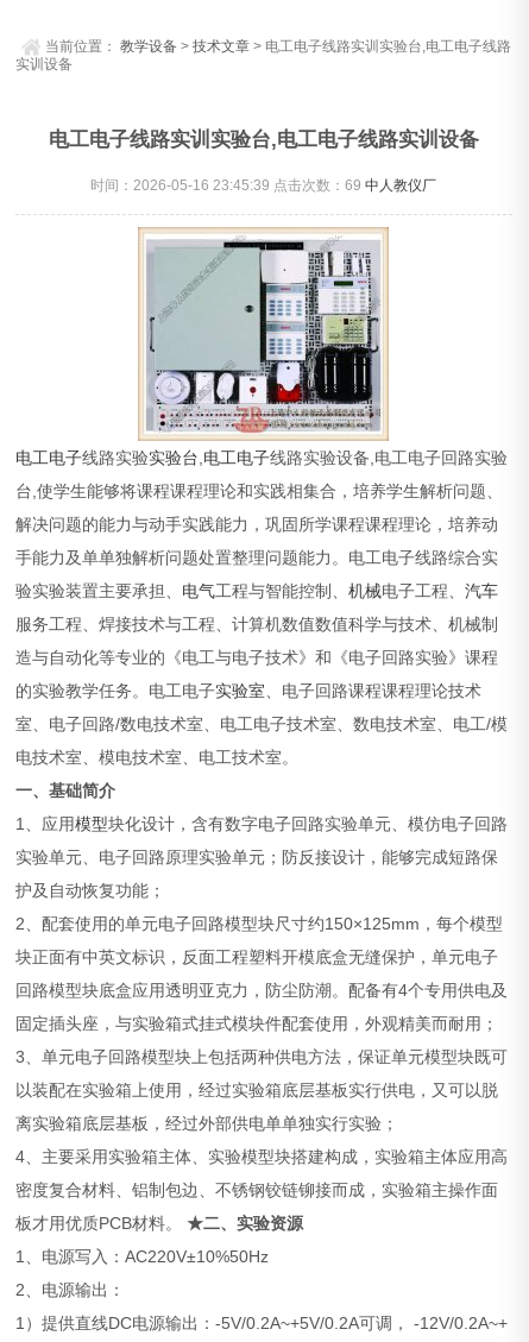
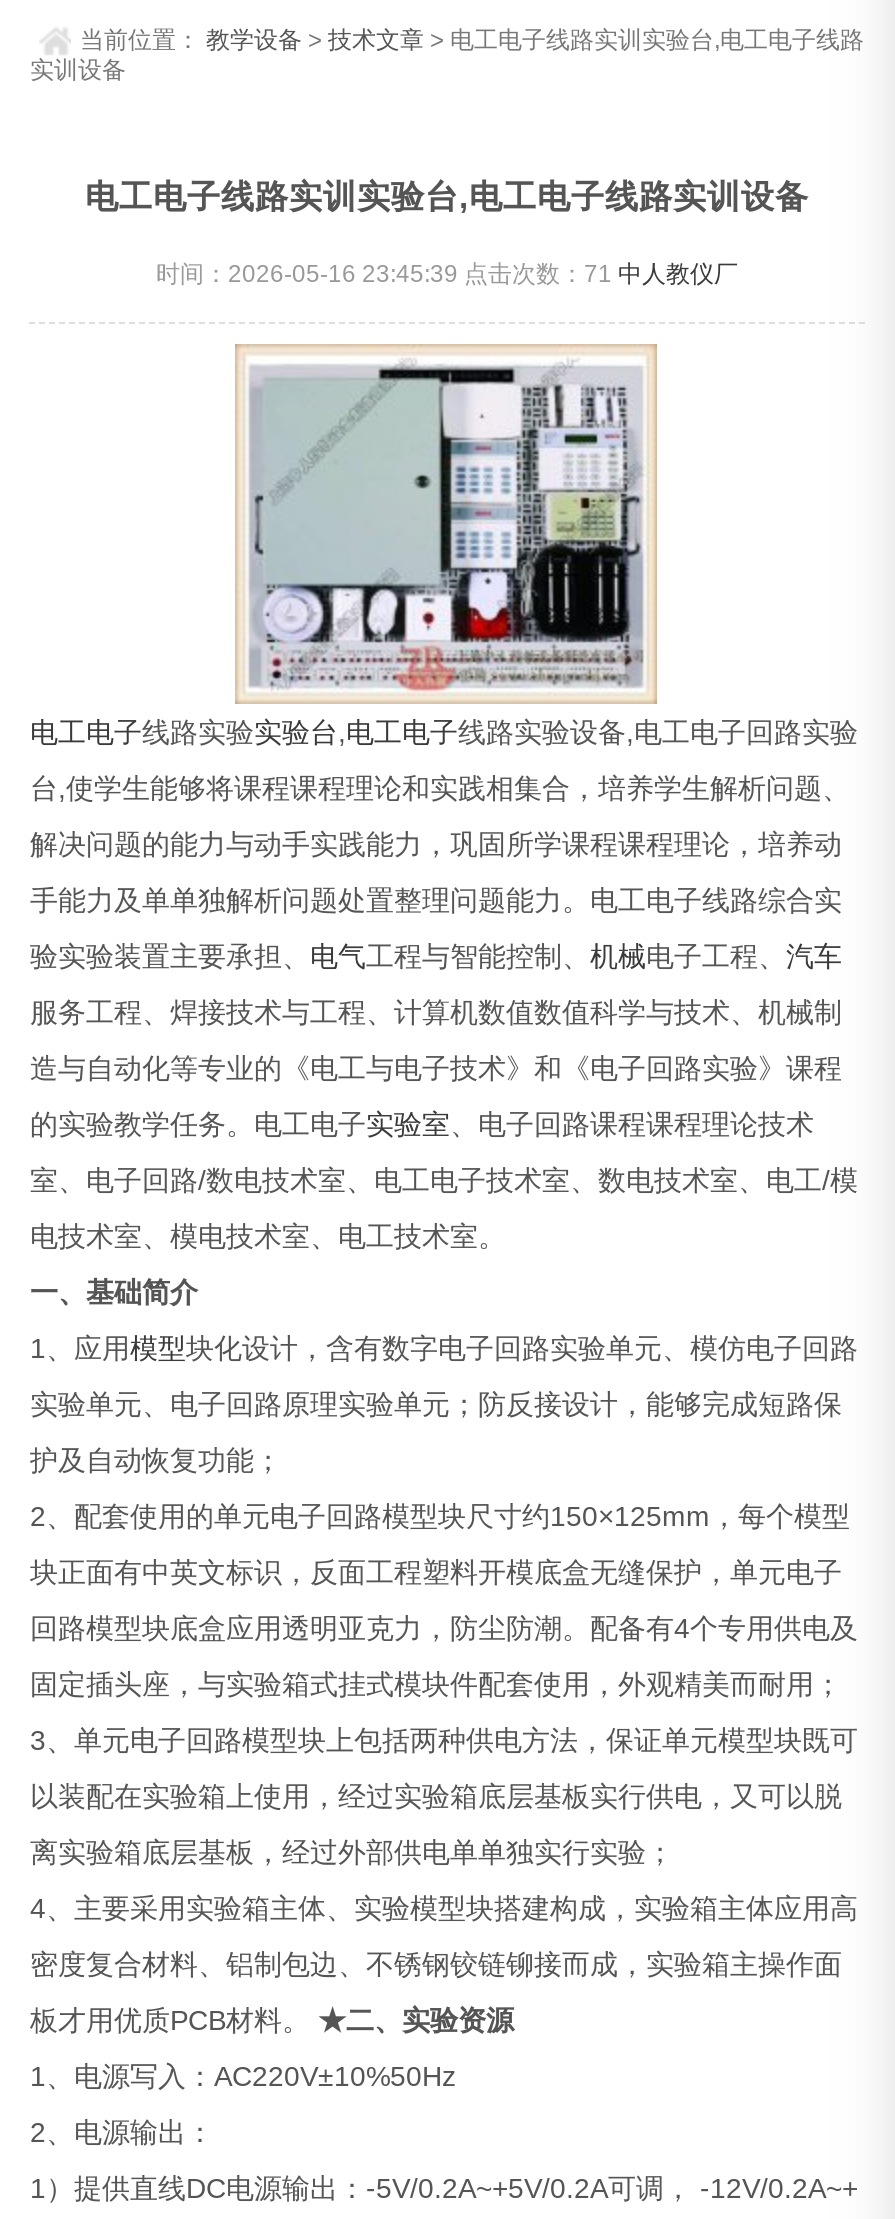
- 时间：2026-05-16 23:45:39 点击次数：69中人教仪厂
+ 时间：2026-05-16 23:45:39 点击次数：71中人教仪厂
